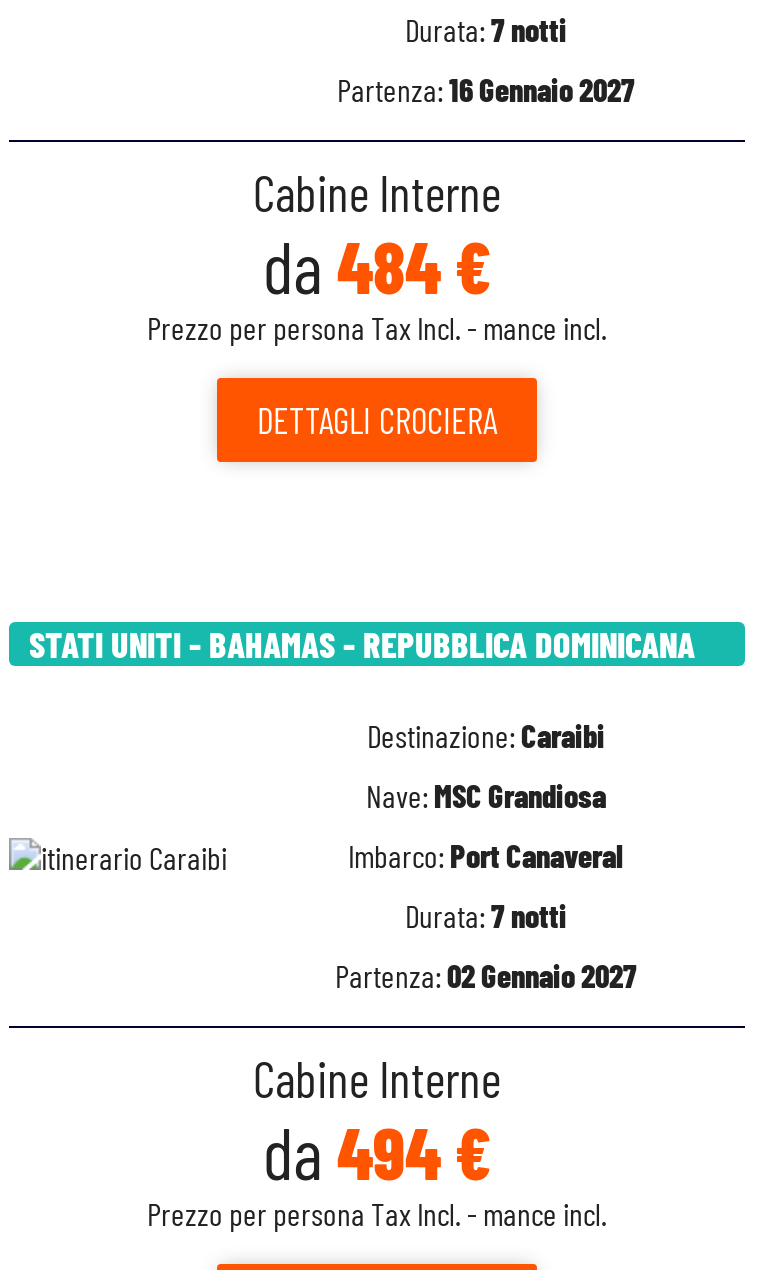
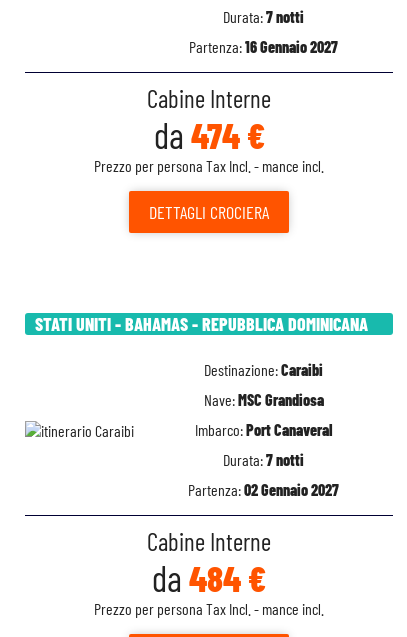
- da 484 €
+ da 474 €

- da 494 €
+ da 484 €
